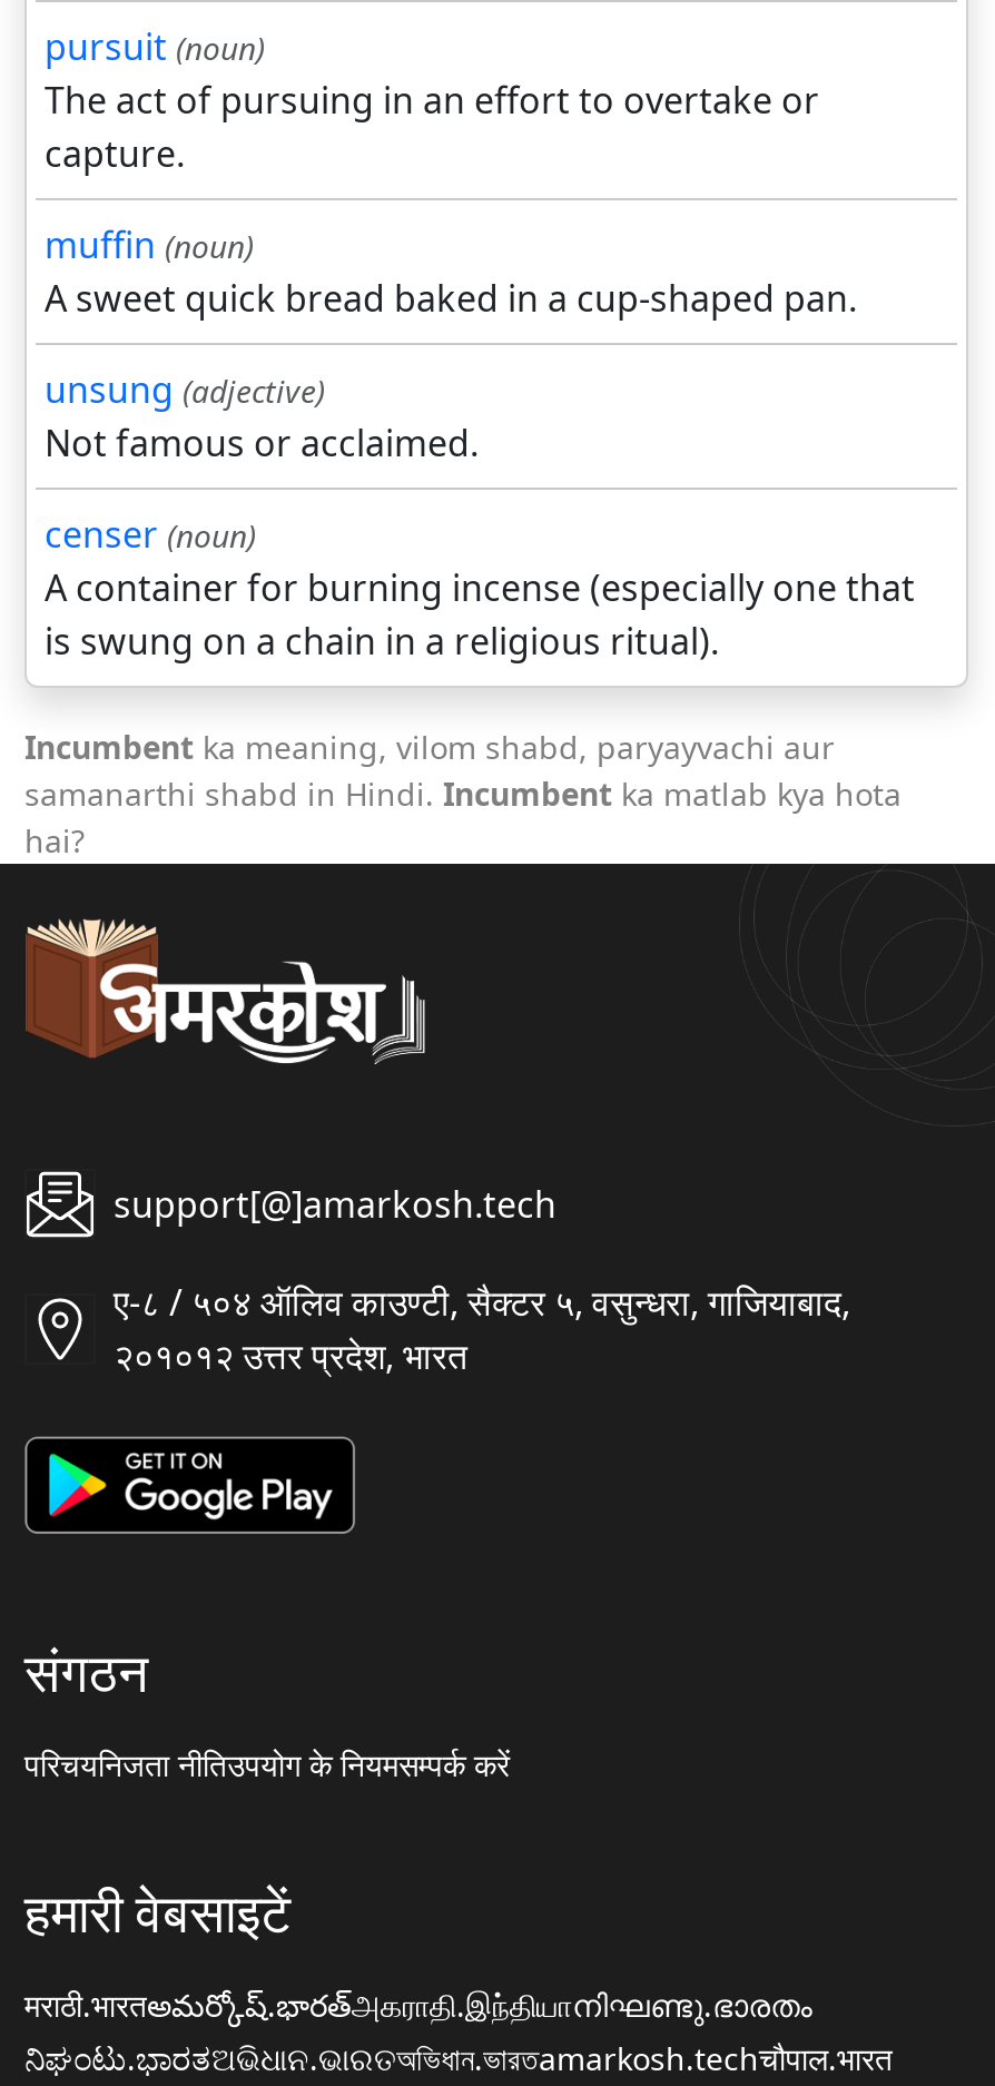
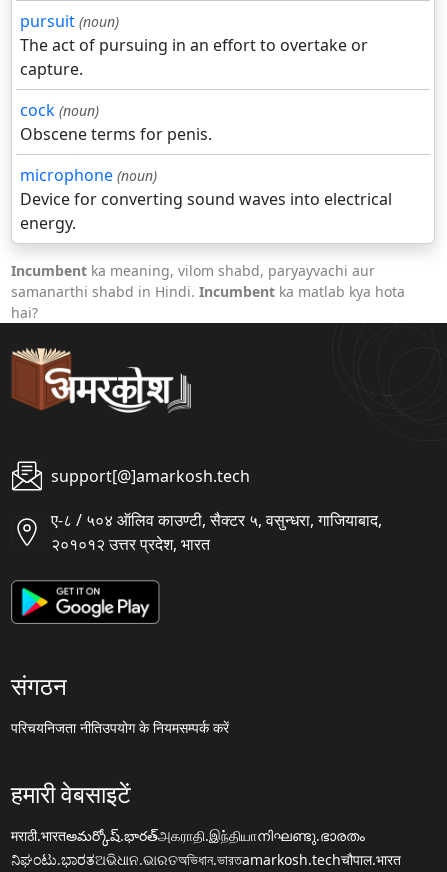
- muffin (noun)
- A sweet quick bread baked in a cup-shaped pan.
- unsung (adjective)
- Not famous or acclaimed.
- censer (noun)
- A container for burning incense (especially one that
- is swung on a chain in a religious ritual).
+ cock (noun)
+ Obscene terms for penis.
+ microphone (noun)
+ Device for converting sound waves into electrical
+ energy.
